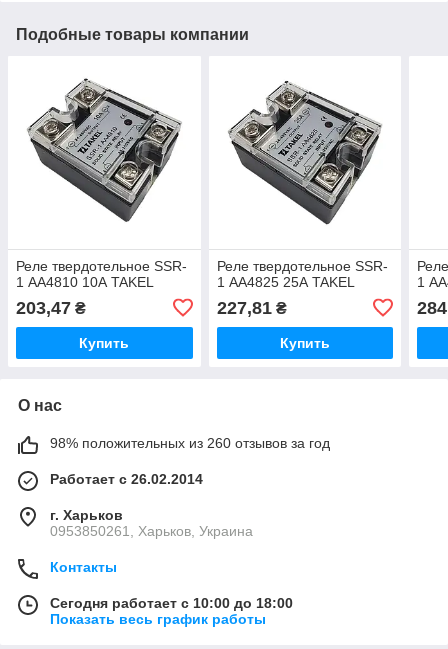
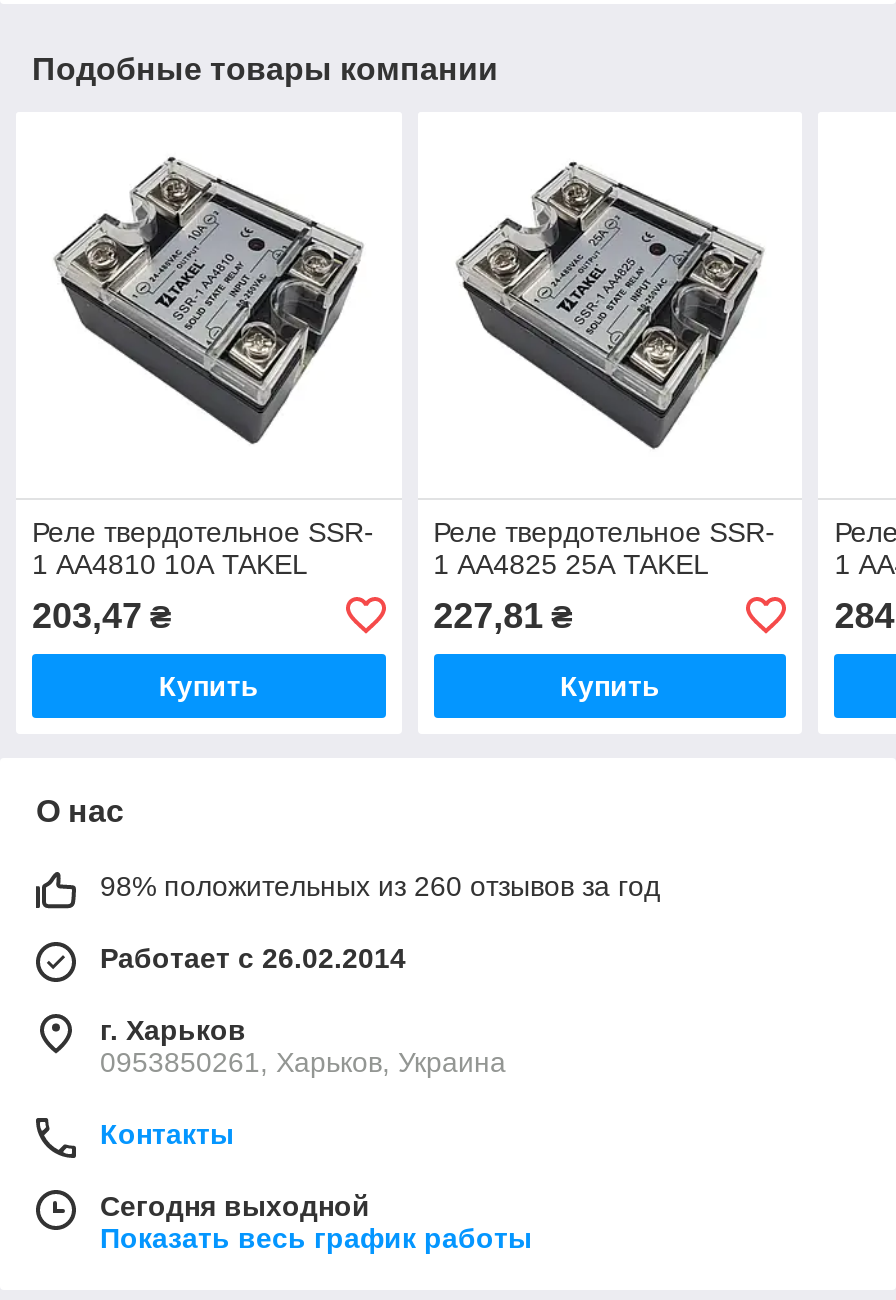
- Сегодня работает с 10:00 до 18:00
+ Сегодня выходной
